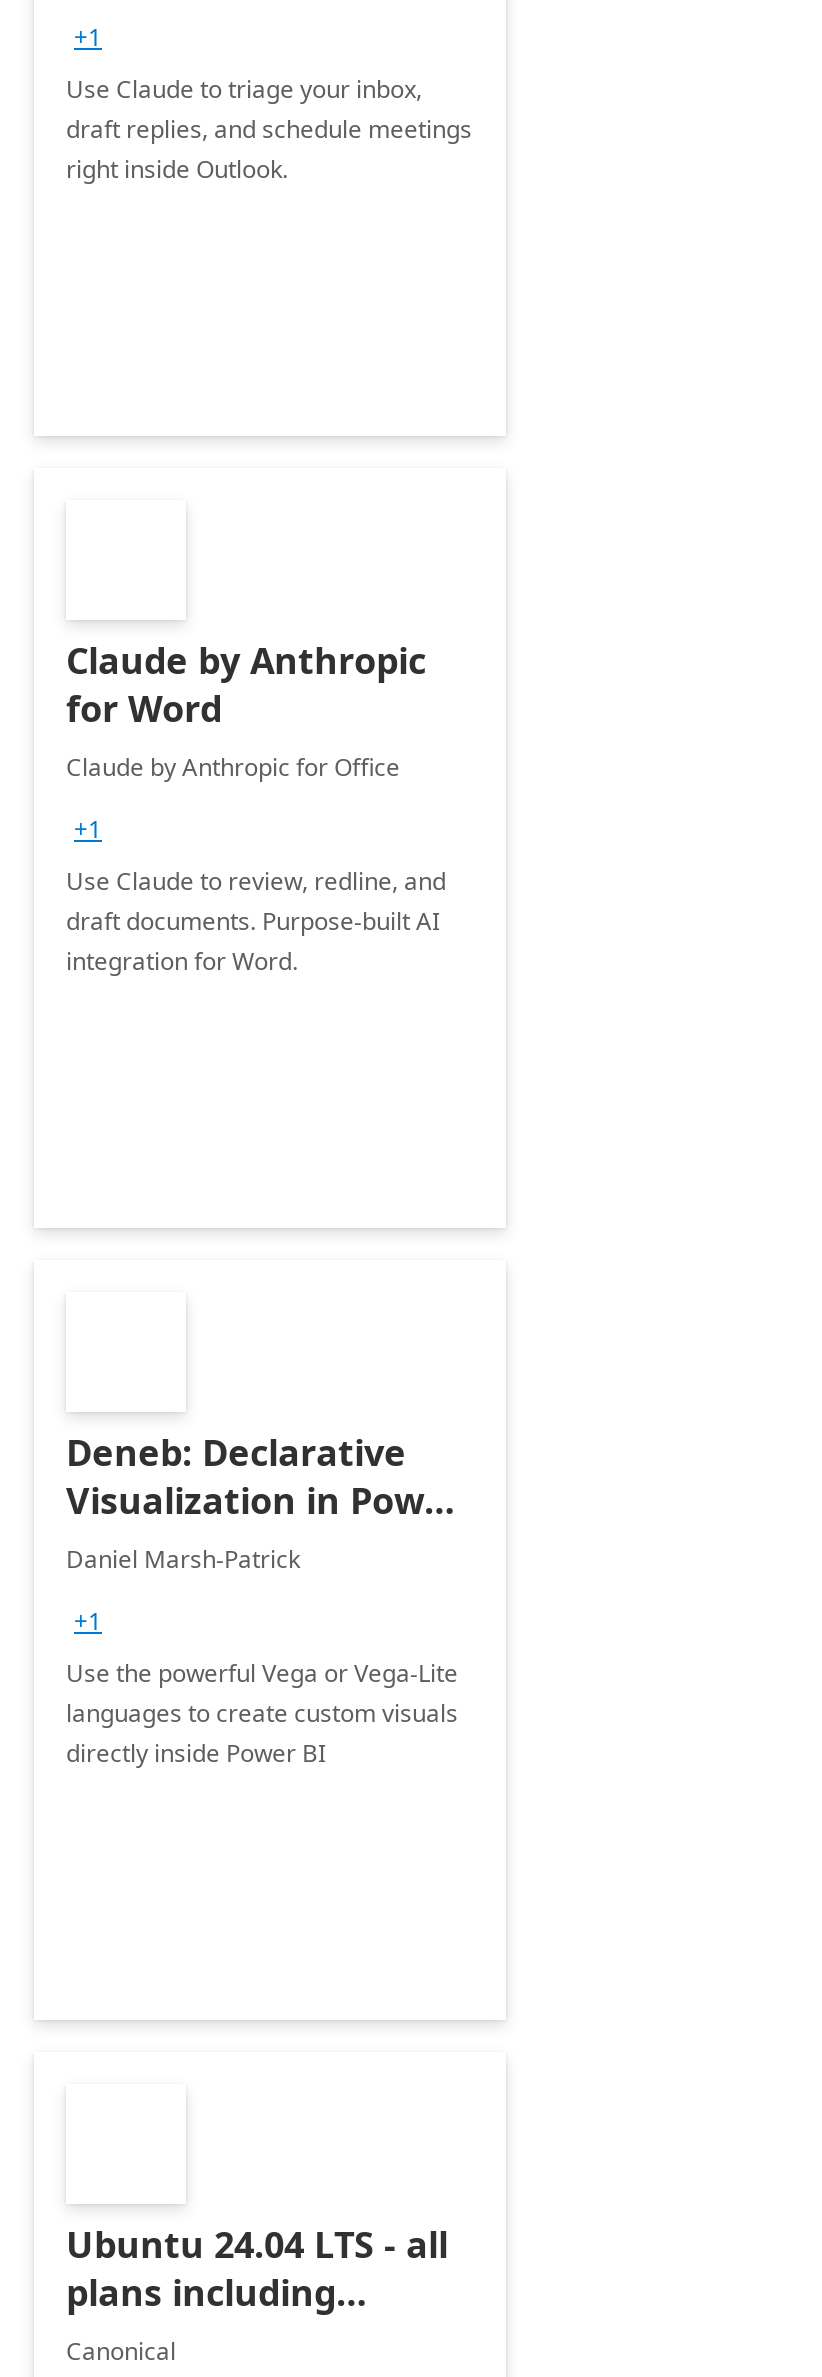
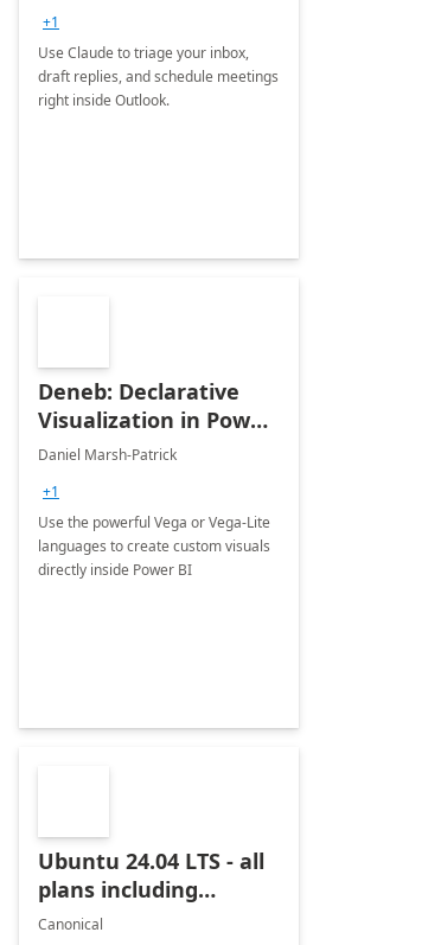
- Claude by Anthropic
- for Word
- Claude by Anthropic for Office
- +1
- Use Claude to review, redline, and
- draft documents. Purpose-built AI
- integration for Word.
